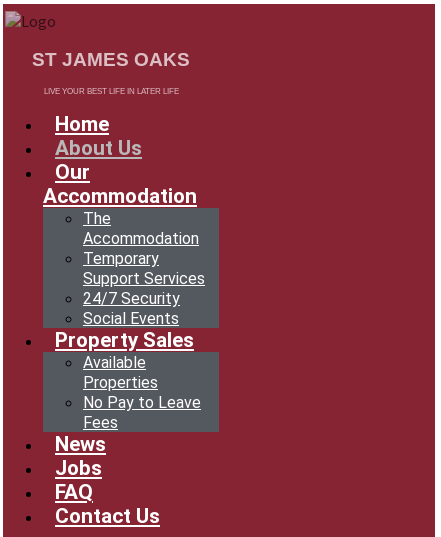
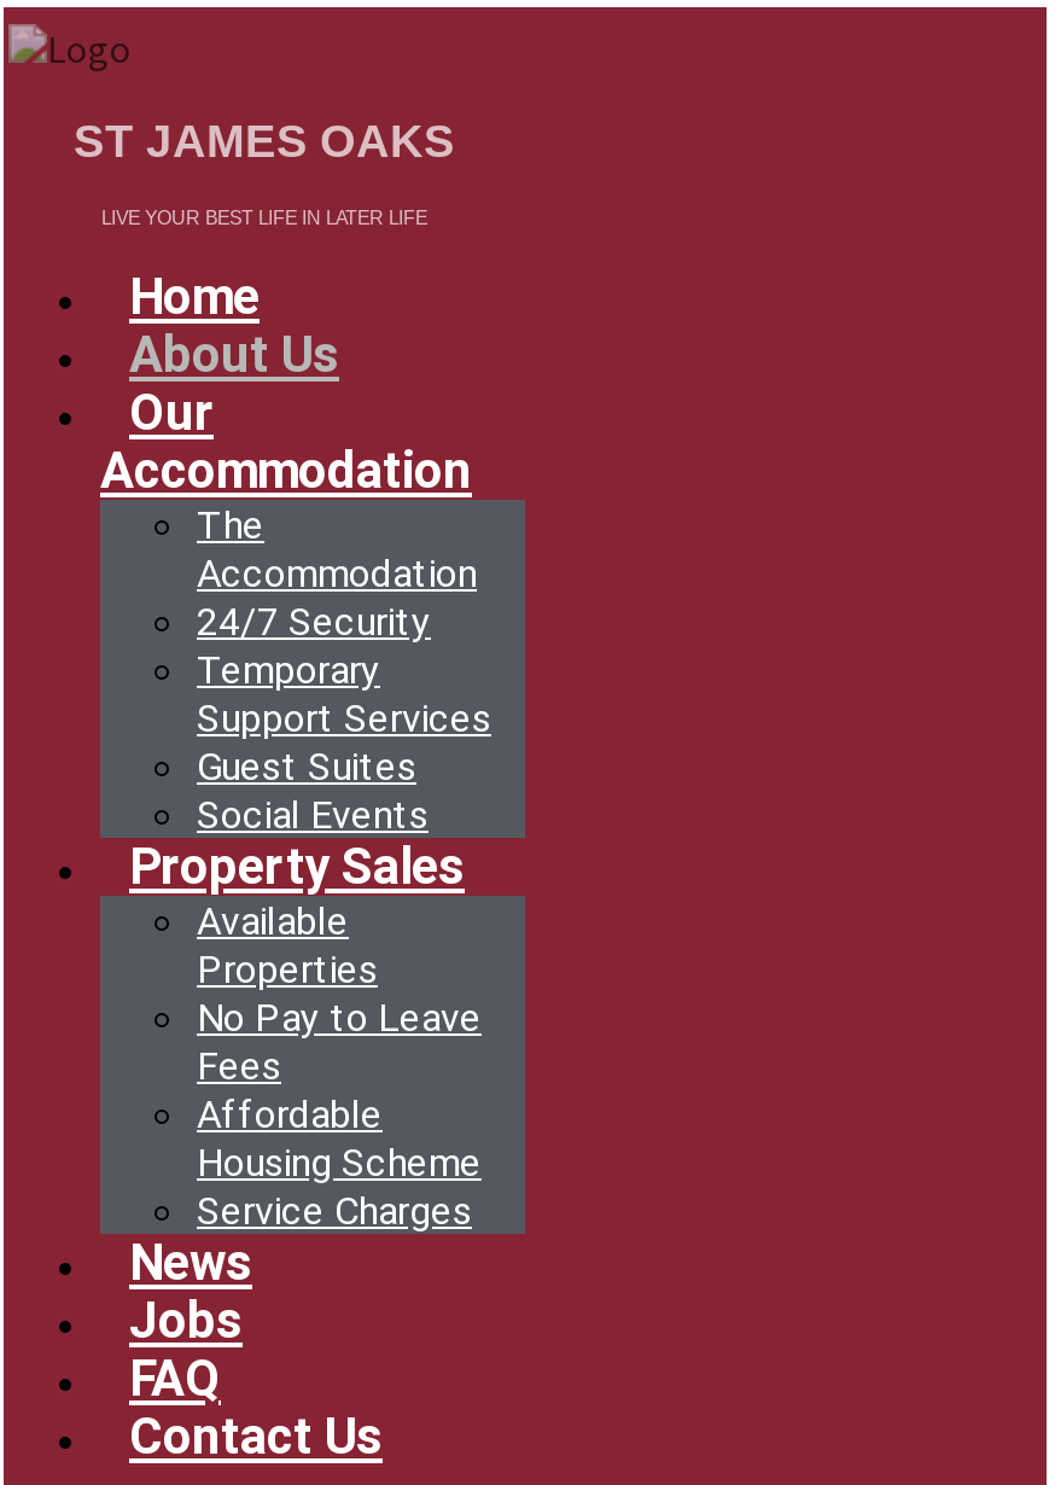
+ 24/7 Security

- 24/7 Security
+ Guest Suites

+ Affordable
+ Housing Scheme
+ Service Charges
